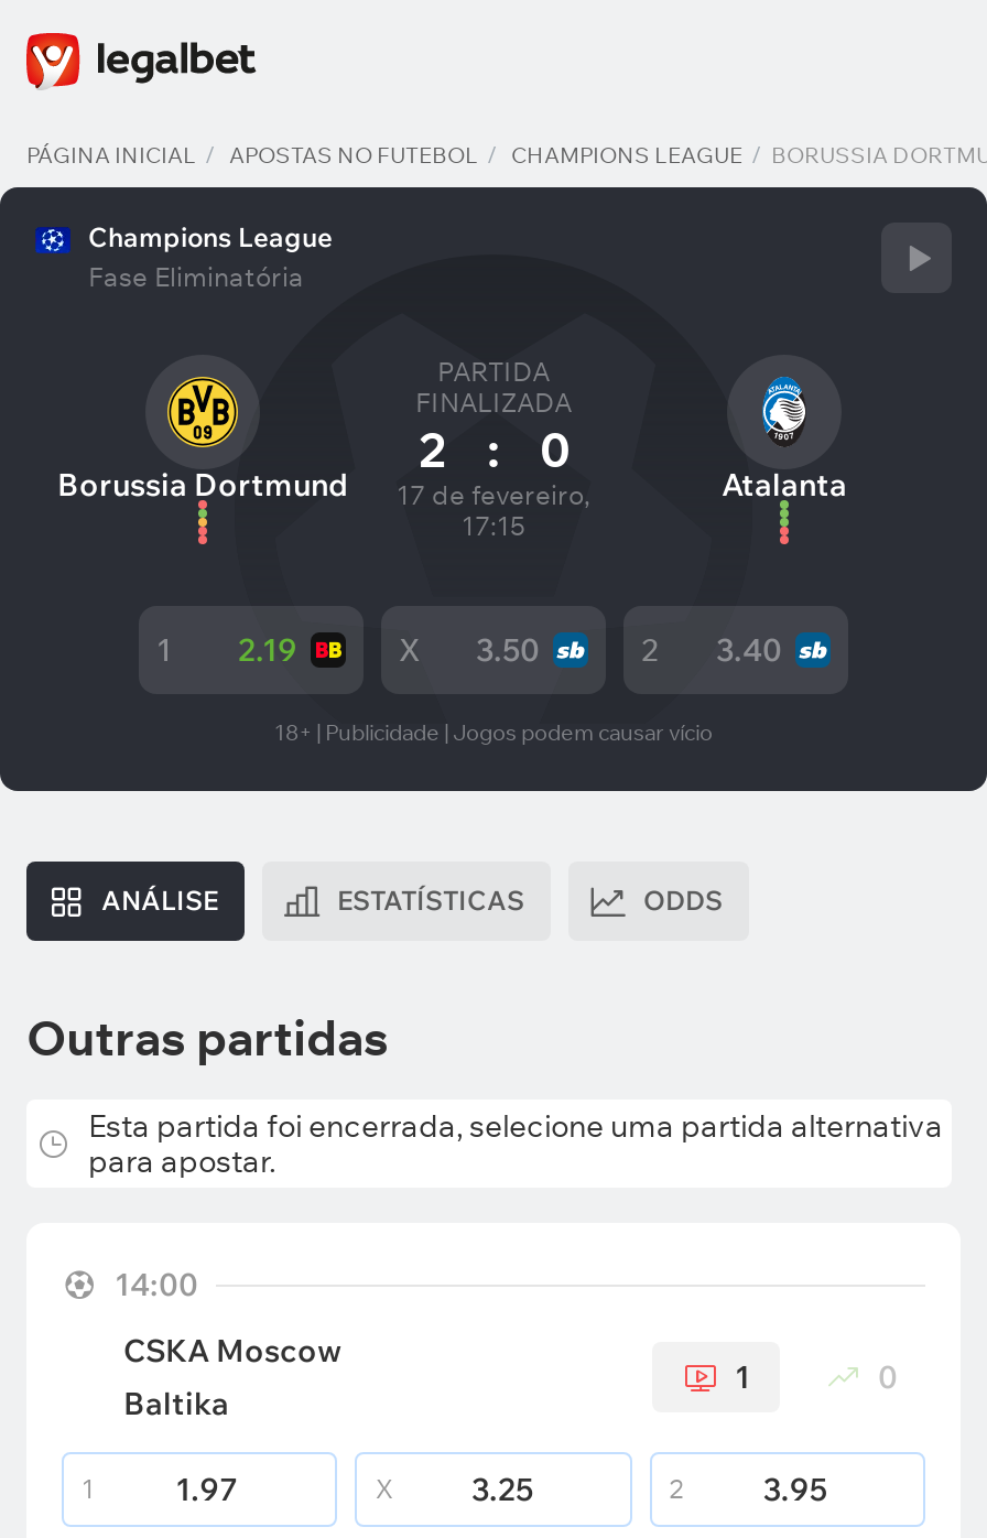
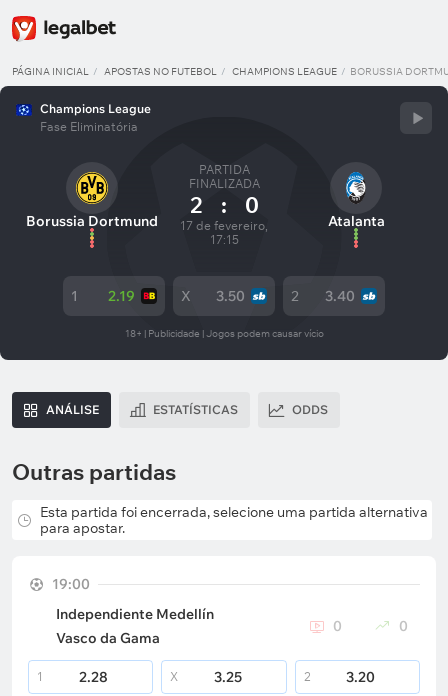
- 14:00
+ 19:00

- CSKA Moscow
- Baltika
+ Independiente Medellín
+ Vasco da Gama

- 1
+ 0

- 1.97
+ 2.28

- 3.95
+ 3.20
